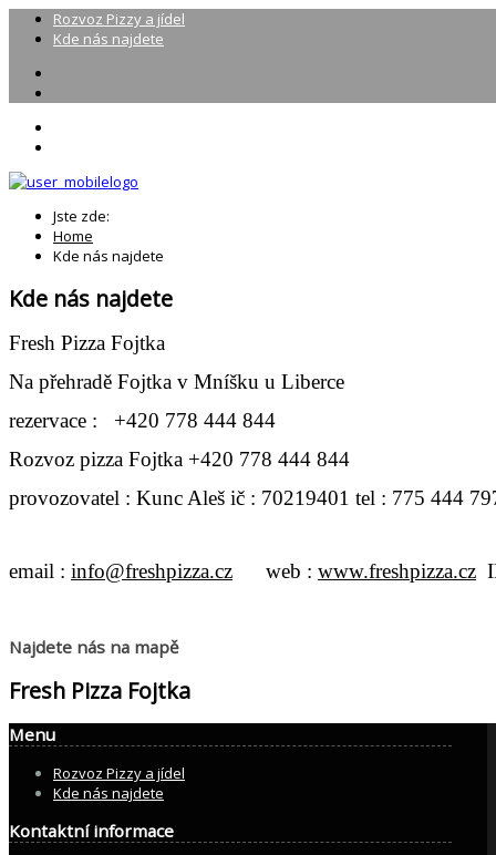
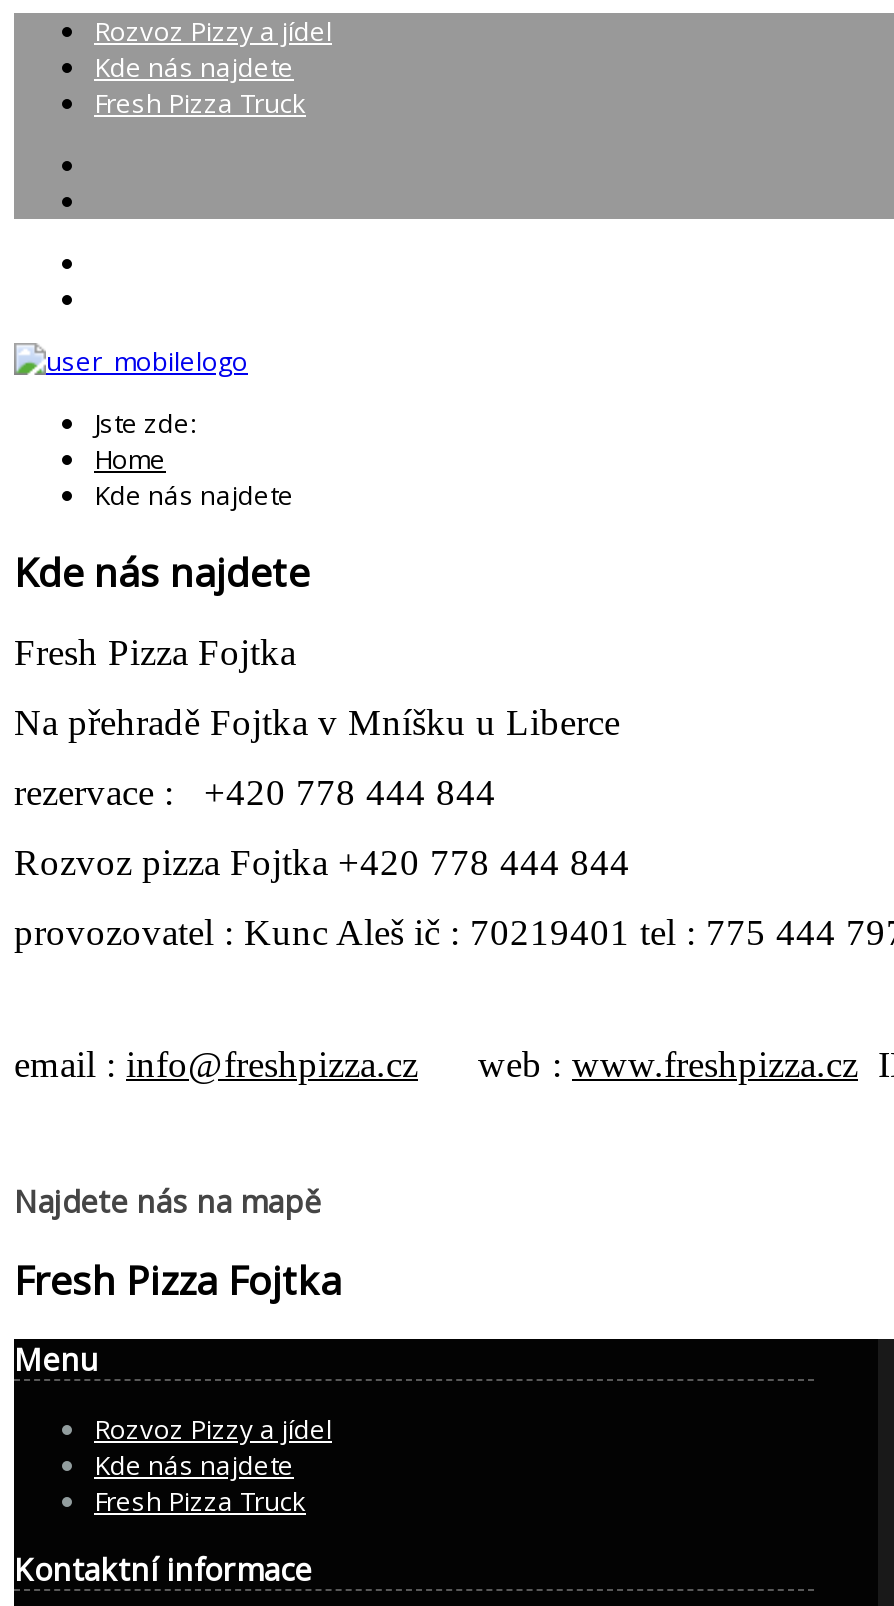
+ Fresh Pizza Truck

+ Fresh Pizza Truck
